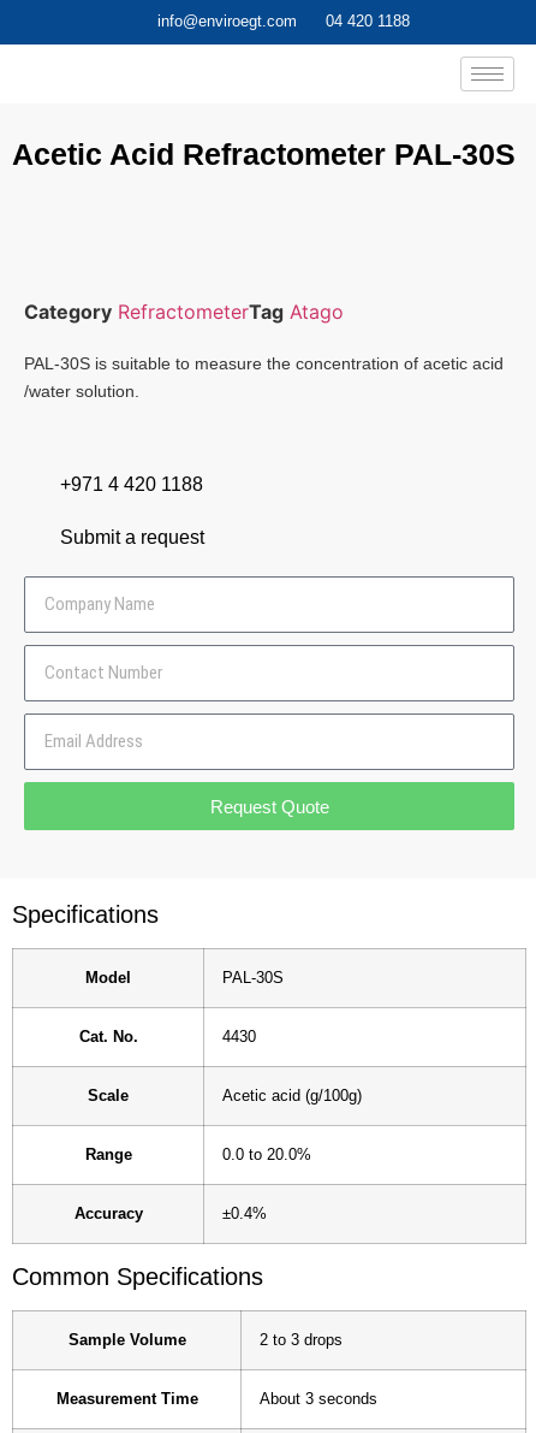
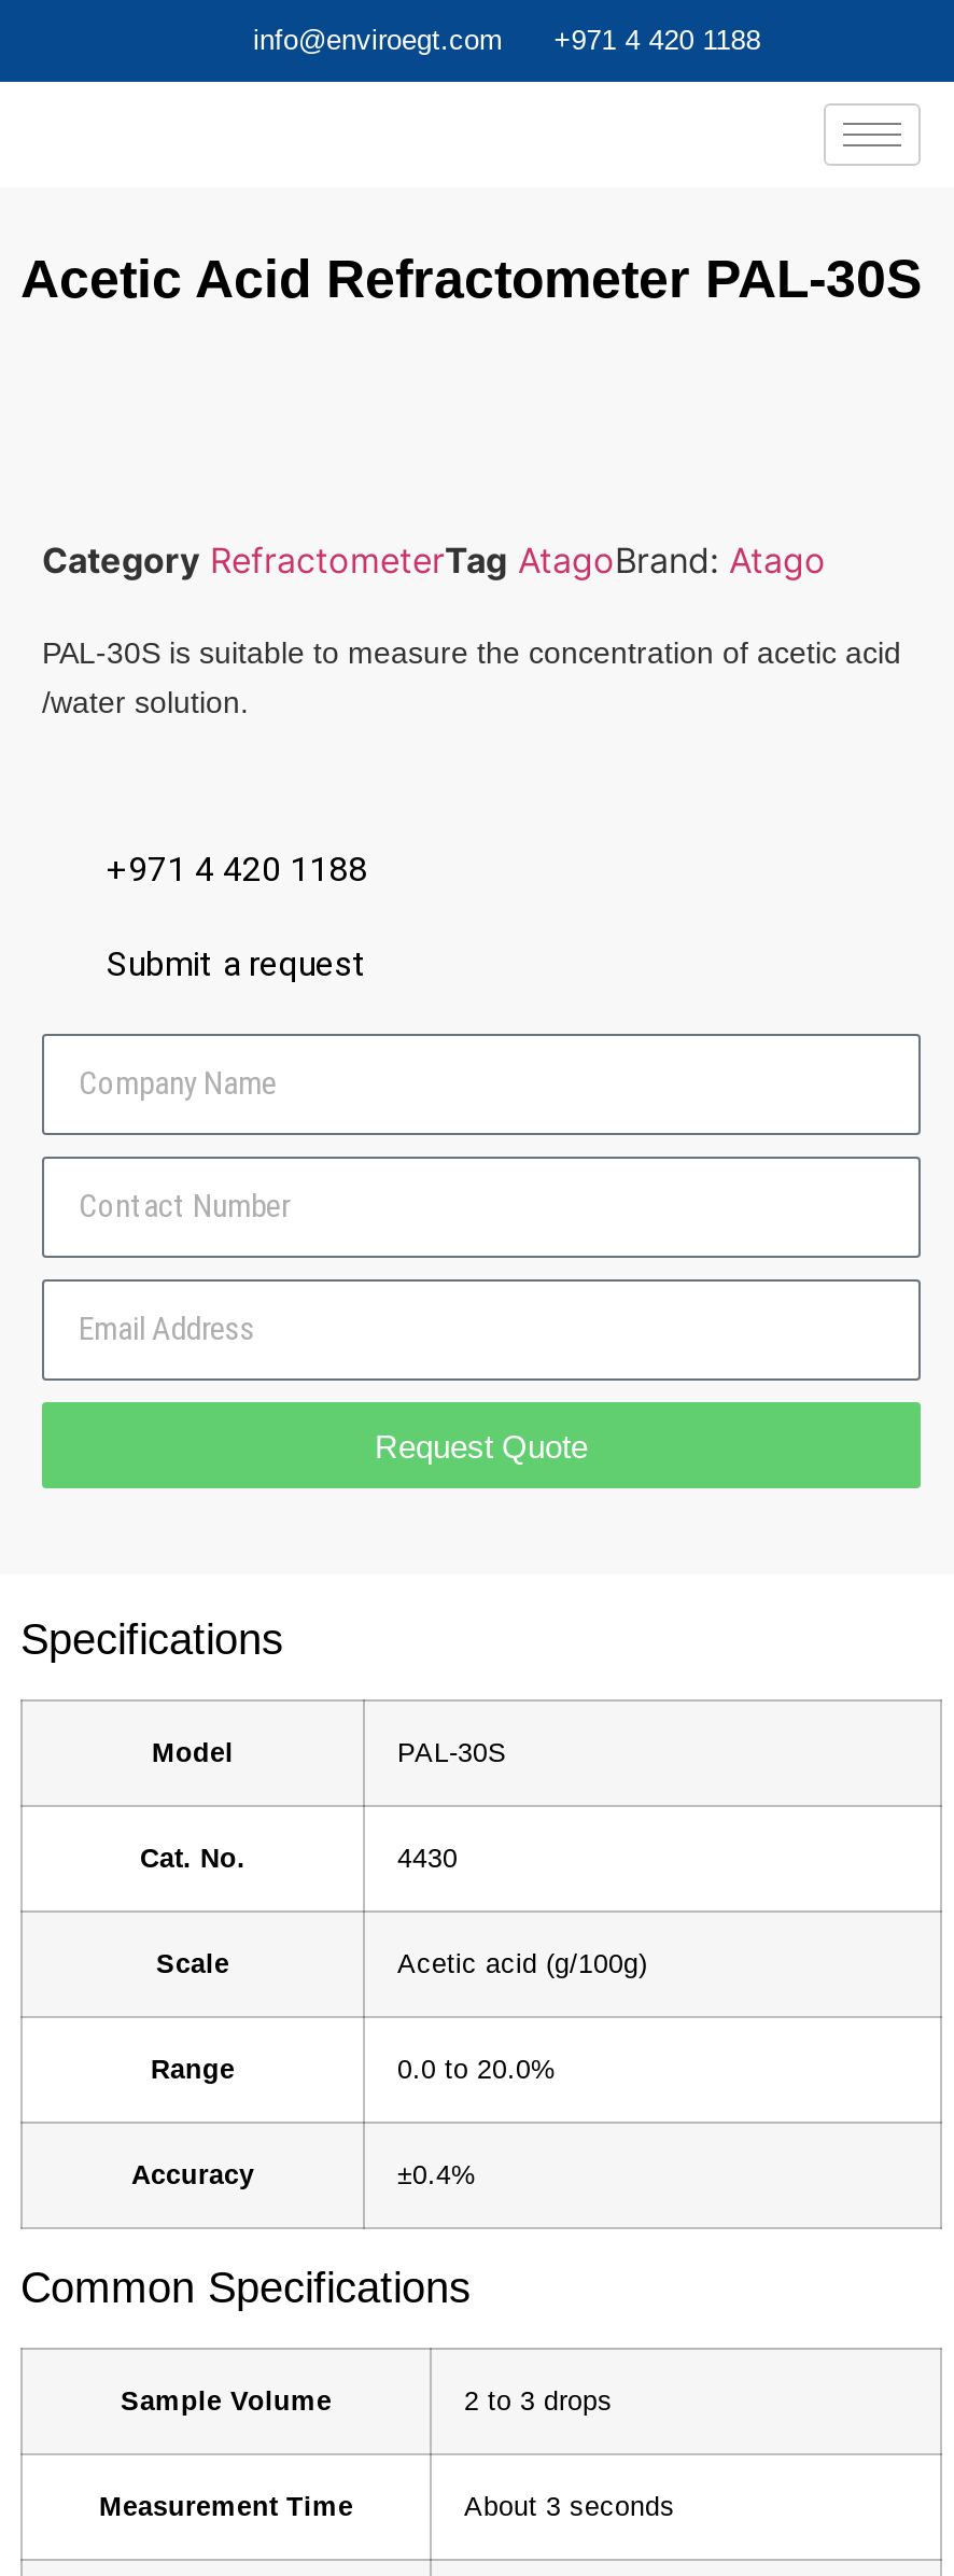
- info@enviroegt.com 04 420 1188
+ info@enviroegt.com +971 4 420 1188

- Category RefractometerTag Atago
+ Category RefractometerTag AtagoBrand: Atago
